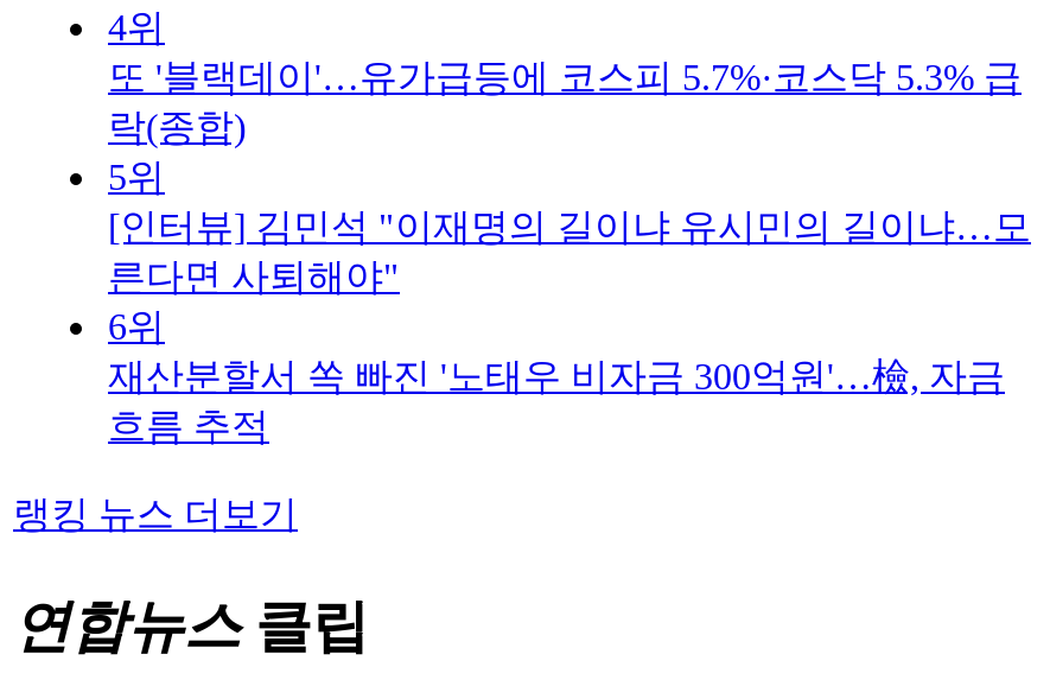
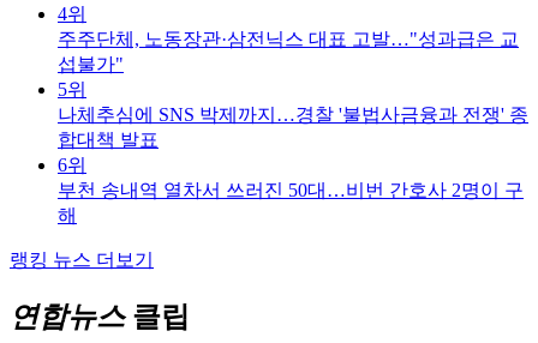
- 또 '블랙데이'…유가급등에 코스피 5.7%·코스닥 5.3% 급
- 락(종합)
+ 주주단체, 노동장관·삼전닉스 대표 고발…"성과급은 교
+ 섭불가"

- [인터뷰] 김민석 "이재명의 길이냐 유시민의 길이냐…모
- 른다면 사퇴해야"
+ 나체추심에 SNS 박제까지…경찰 '불법사금융과 전쟁' 종
+ 합대책 발표

- 재산분할서 쏙 빠진 '노태우 비자금 300억원'…檢, 자금
- 흐름 추적
+ 부천 송내역 열차서 쓰러진 50대…비번 간호사 2명이 구
+ 해
